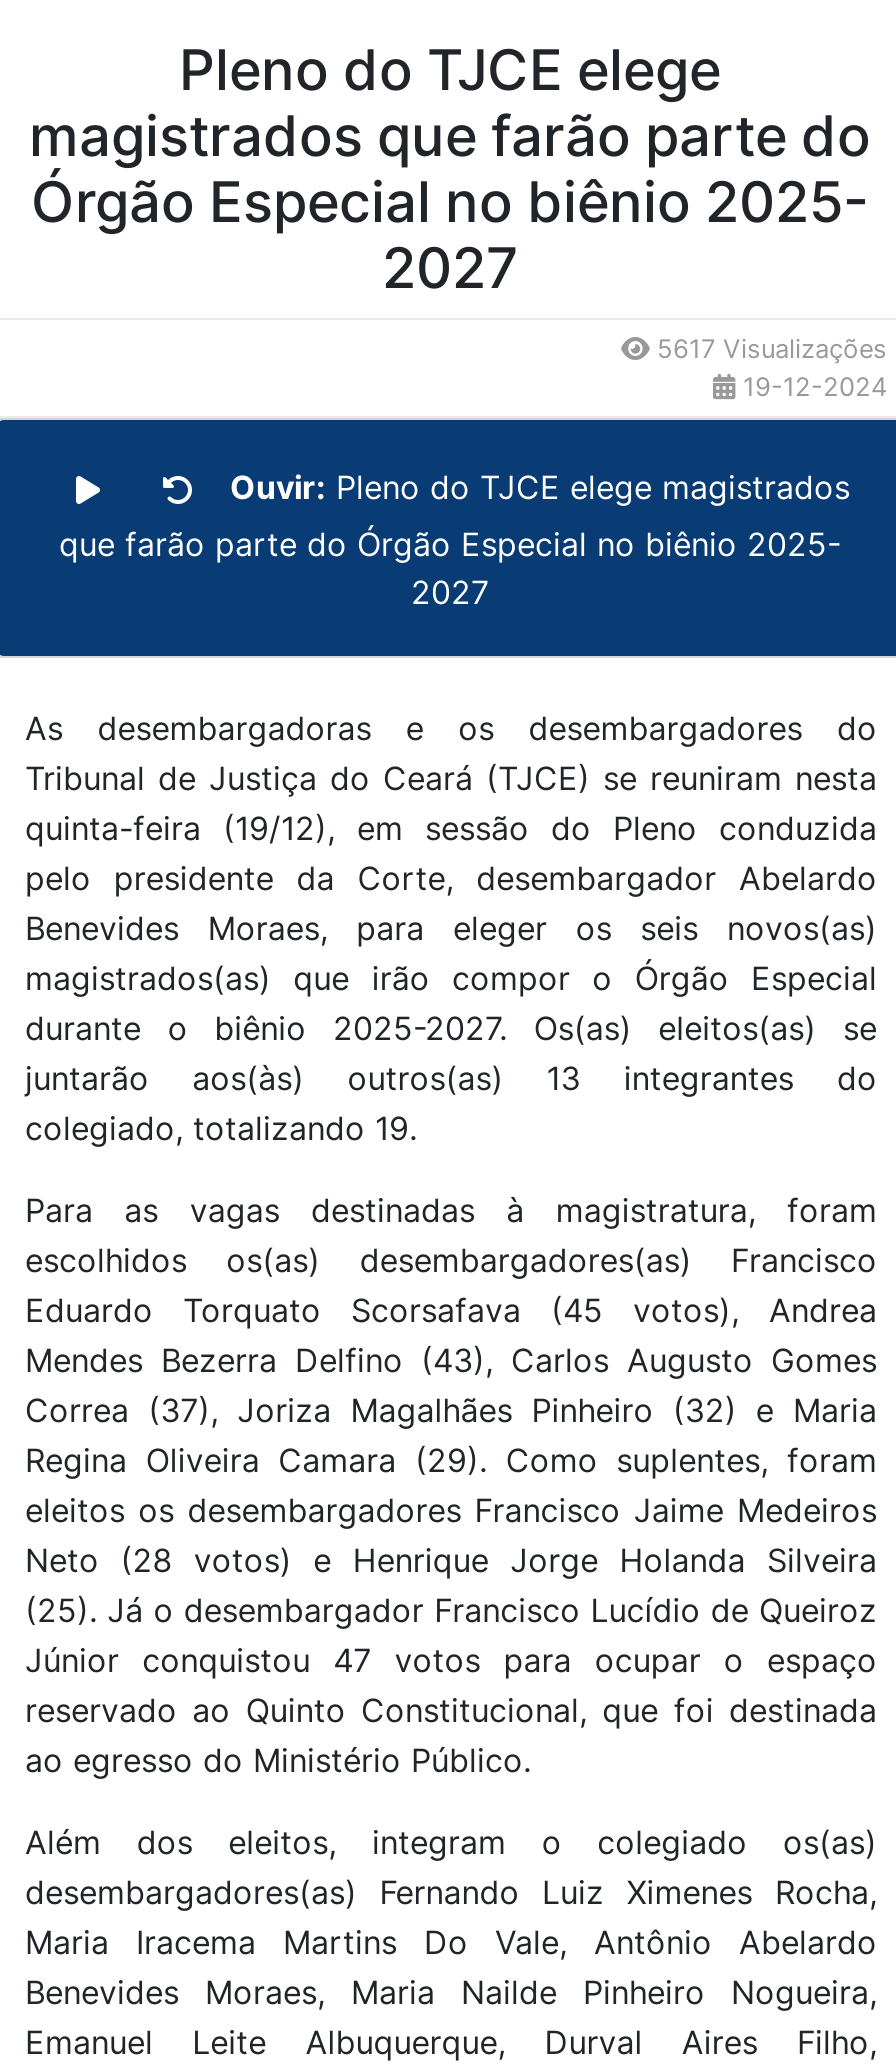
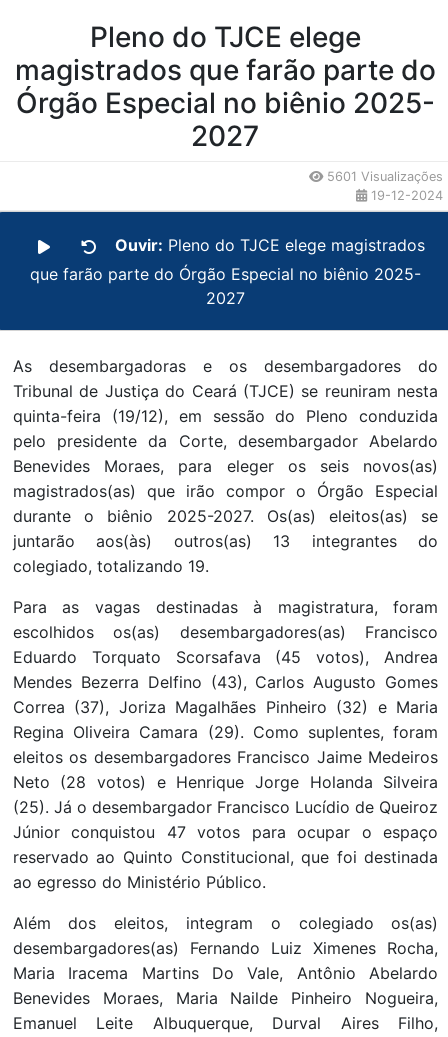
- 5617 Visualizações
+ 5601 Visualizações
